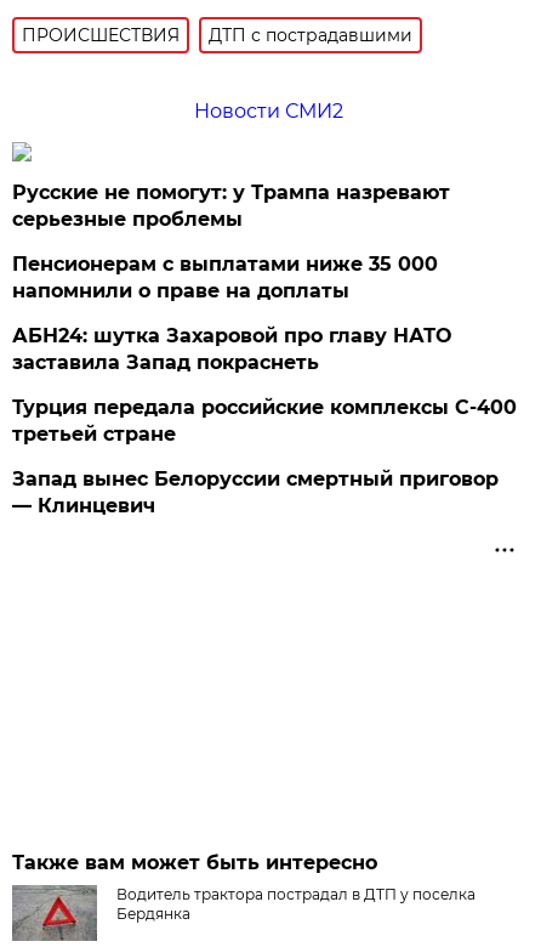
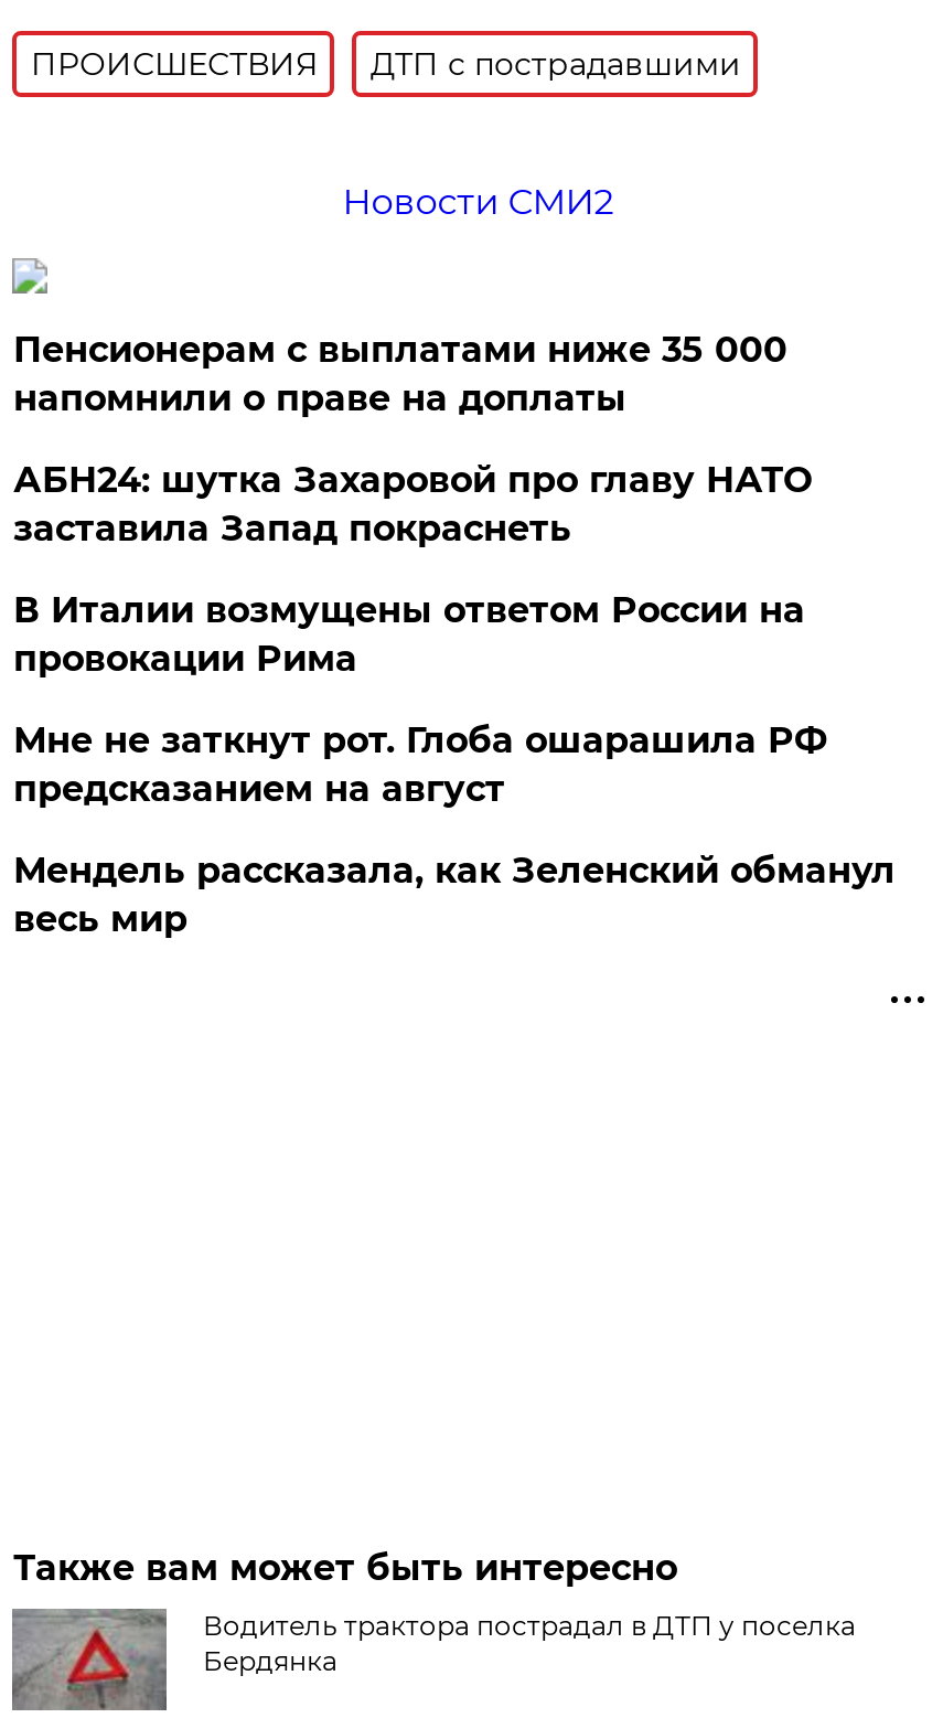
- Русские не помогут: у Трампа назревают
- серьезные проблемы

moved up: Пенсионерам с выплатами ниже 35 000 | напомнили о праве на доплаты | АБН24: шутка Захаровой про главу НАТО | заставила Запад покраснеть

- Турция передала российские комплексы С-400
- третьей стране
- Запад вынес Белоруссии смертный приговор
- — Клинцевич
+ В Италии возмущены ответом России на
+ провокации Рима
+ Мне не заткнут рот. Глоба ошарашила РФ
+ предсказанием на август
+ Мендель рассказала, как Зеленский обманул
+ весь мир
